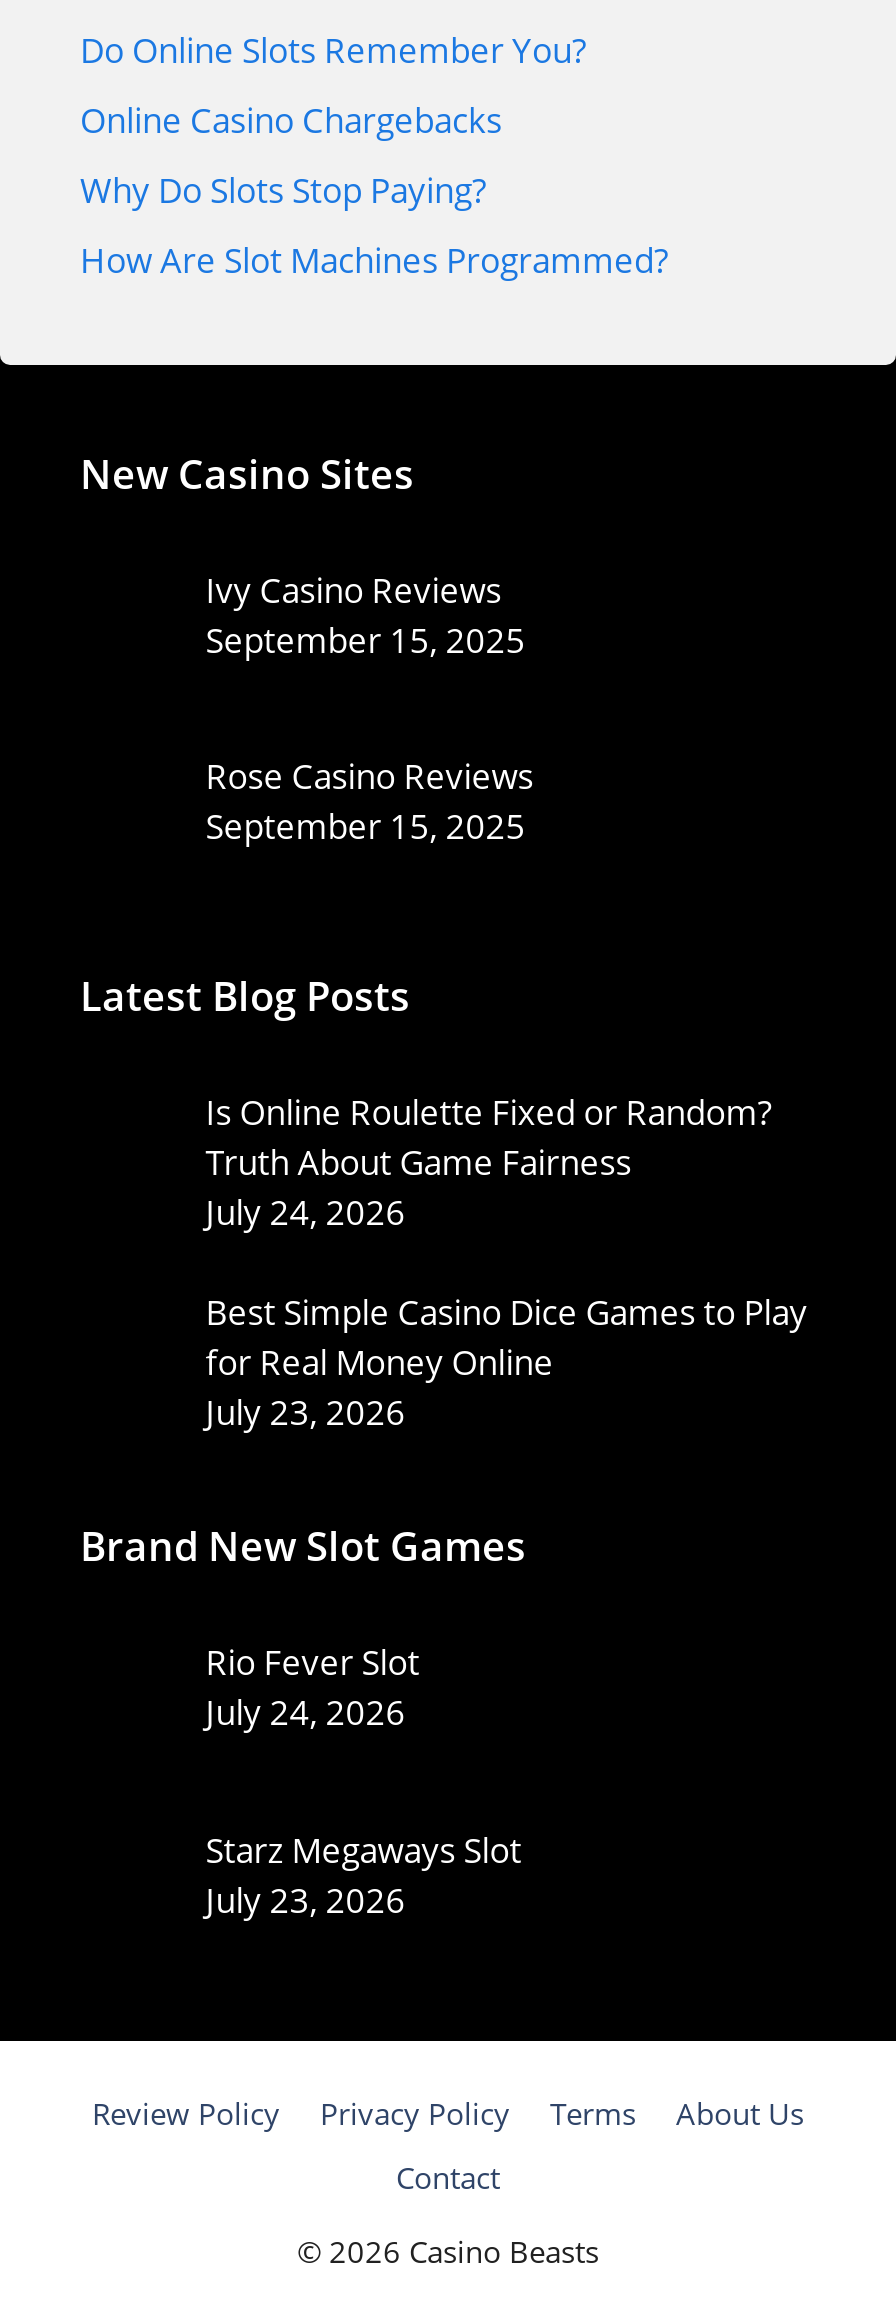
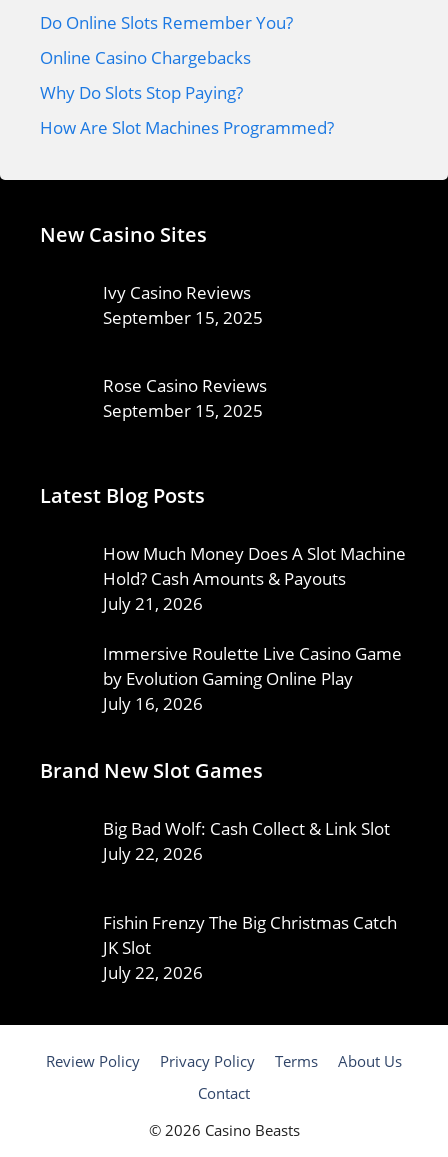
- Is Online Roulette Fixed or Random?
- Truth About Game Fairness
- July 24, 2026
+ How Much Money Does A Slot Machine
+ Hold? Cash Amounts & Payouts
+ July 21, 2026

- Best Simple Casino Dice Games to Play
- for Real Money Online
- July 23, 2026
+ Immersive Roulette Live Casino Game
+ by Evolution Gaming Online Play
+ July 16, 2026

- Rio Fever Slot
- July 24, 2026
+ Big Bad Wolf: Cash Collect & Link Slot
+ July 22, 2026

- Starz Megaways Slot
- July 23, 2026
+ Fishin Frenzy The Big Christmas Catch
+ JK Slot
+ July 22, 2026
